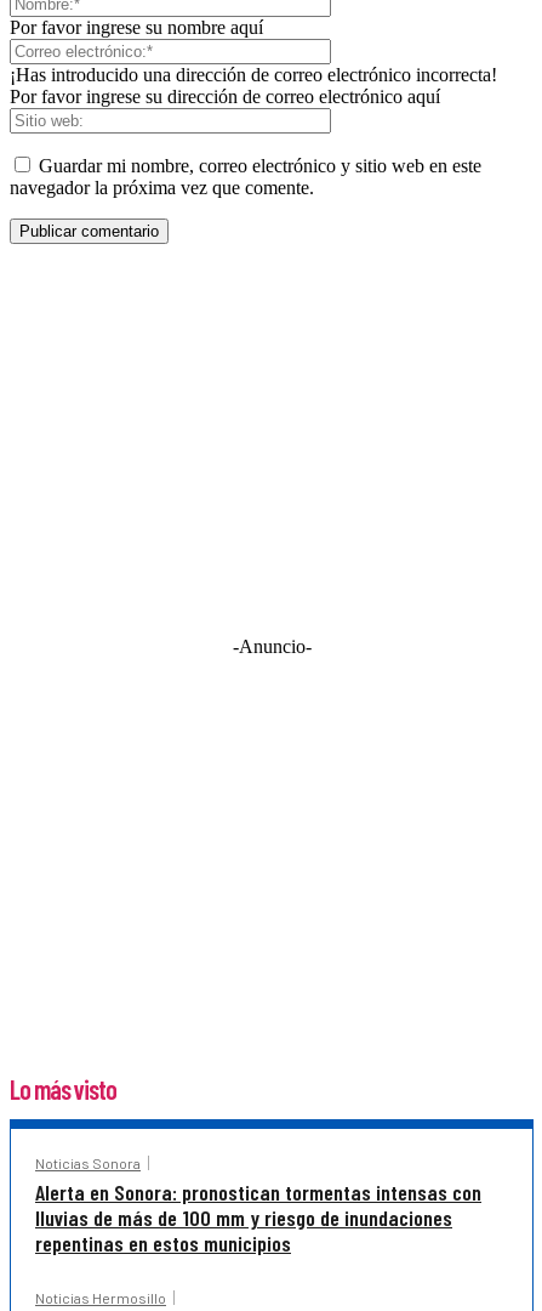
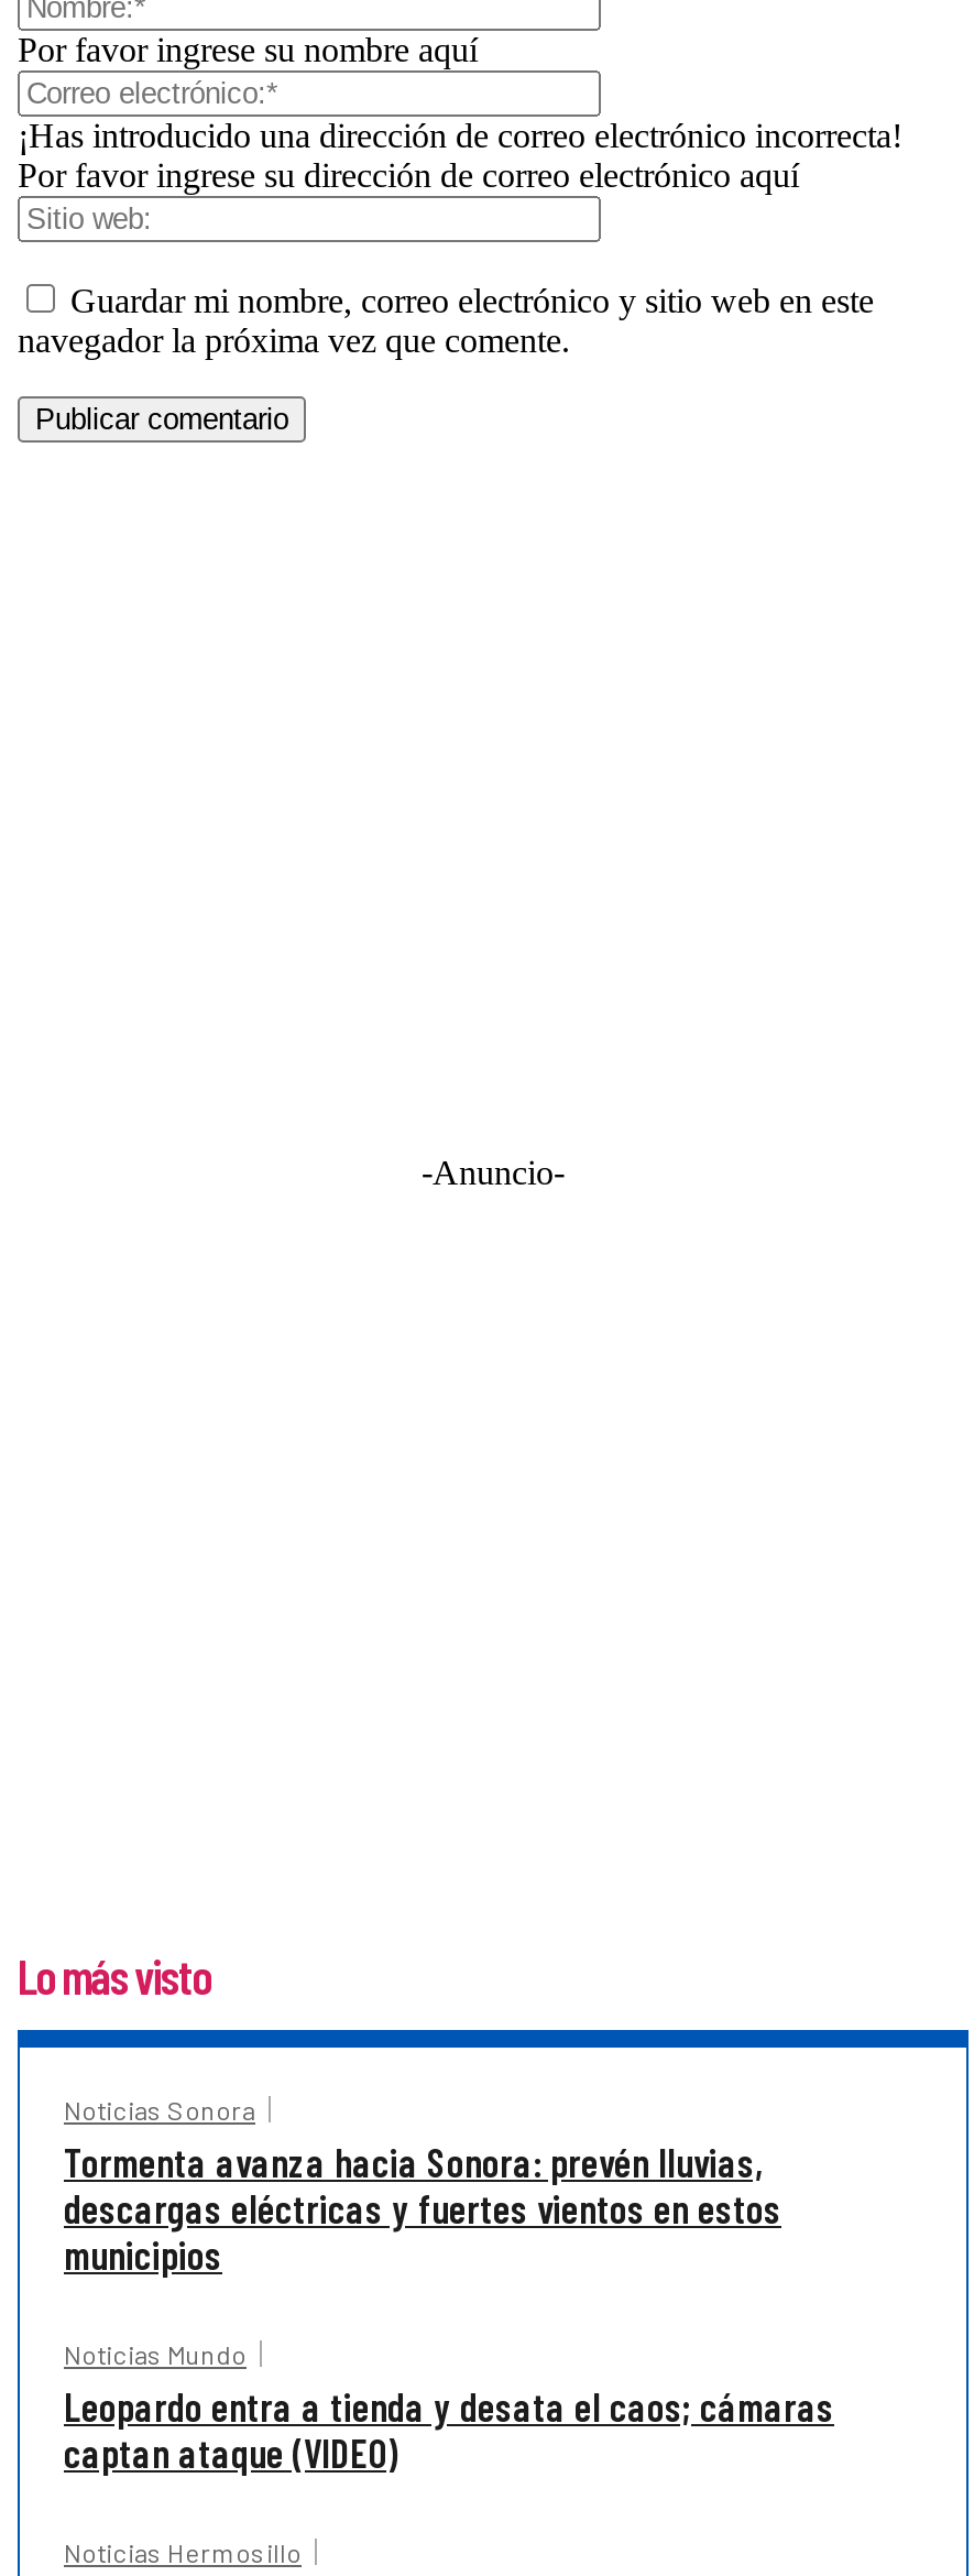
- Alerta en Sonora: pronostican tormentas intensas con
- lluvias de más de 100 mm y riesgo de inundaciones
- repentinas en estos municipios
+ Tormenta avanza hacia Sonora: prevén lluvias,
+ descargas eléctricas y fuertes vientos en estos
+ municipios
+ Noticias Mundo
+ Leopardo entra a tienda y desata el caos; cámaras
+ captan ataque (VIDEO)
